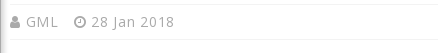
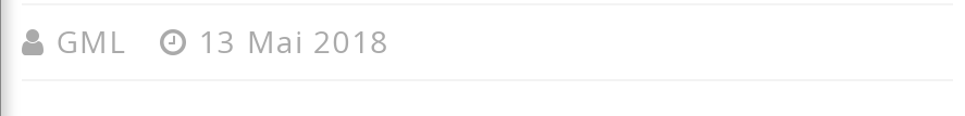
- GML 28 Jan 2018
+ GML 13 Mai 2018
